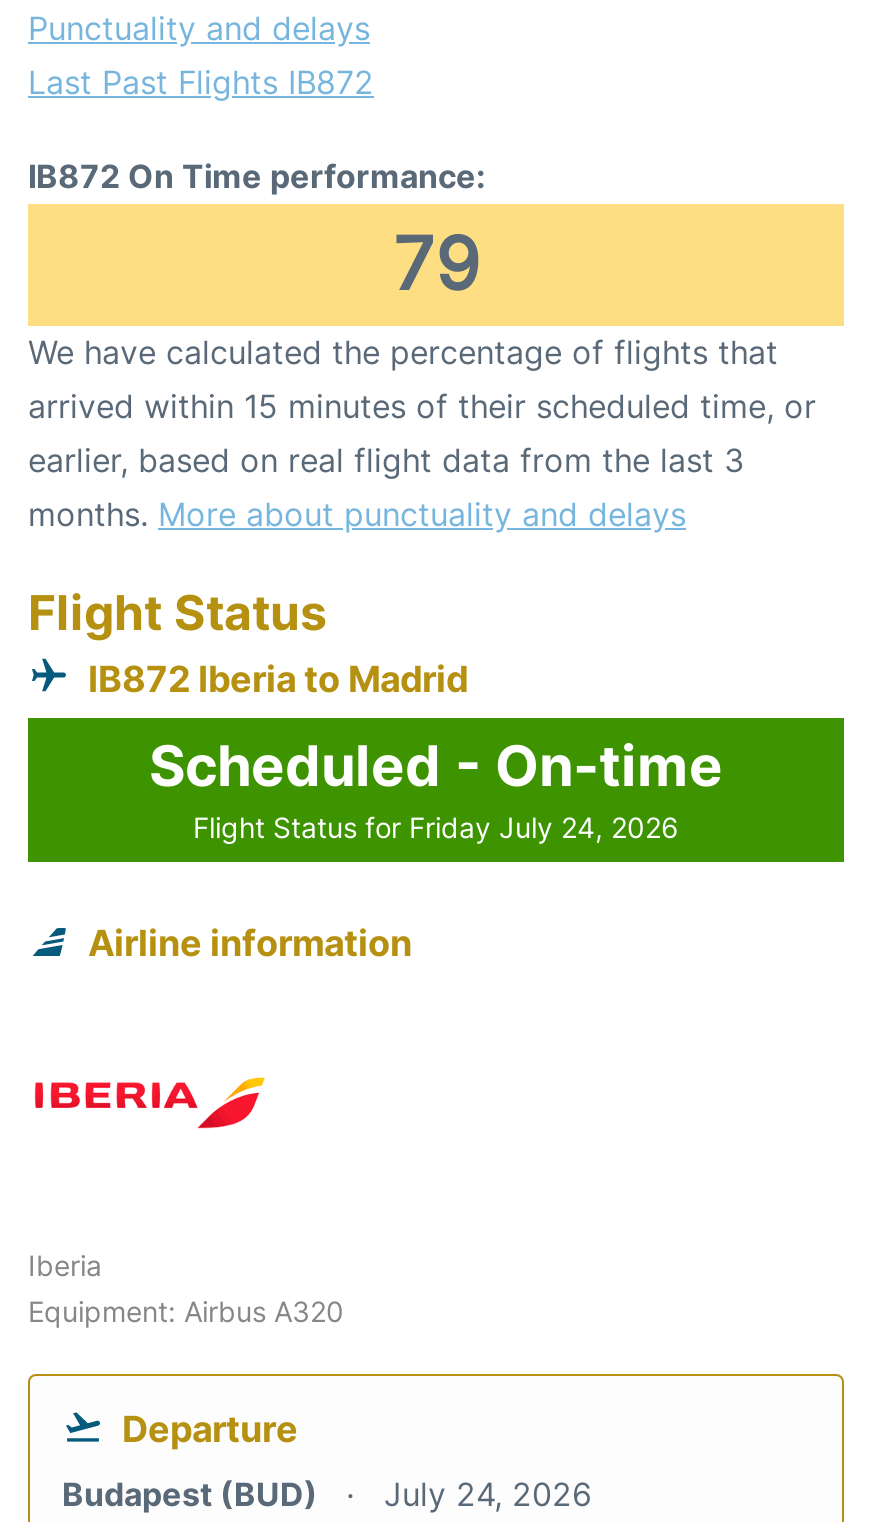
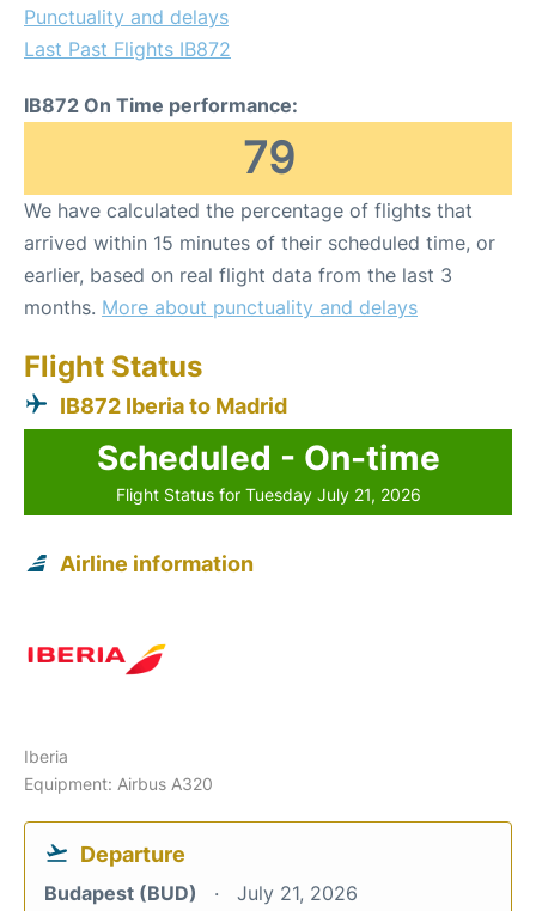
- Flight Status for Friday July 24, 2026
+ Flight Status for Tuesday July 21, 2026

- Budapest (BUD) July 24, 2026
+ Budapest (BUD) July 21, 2026
